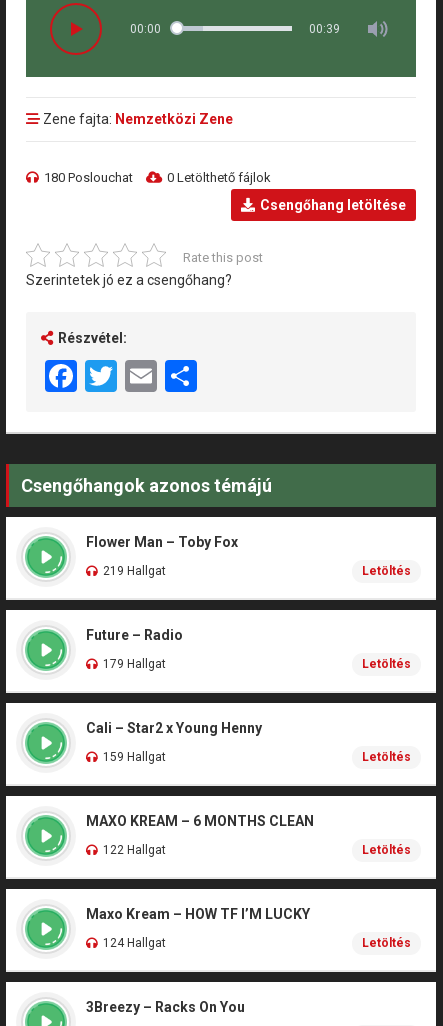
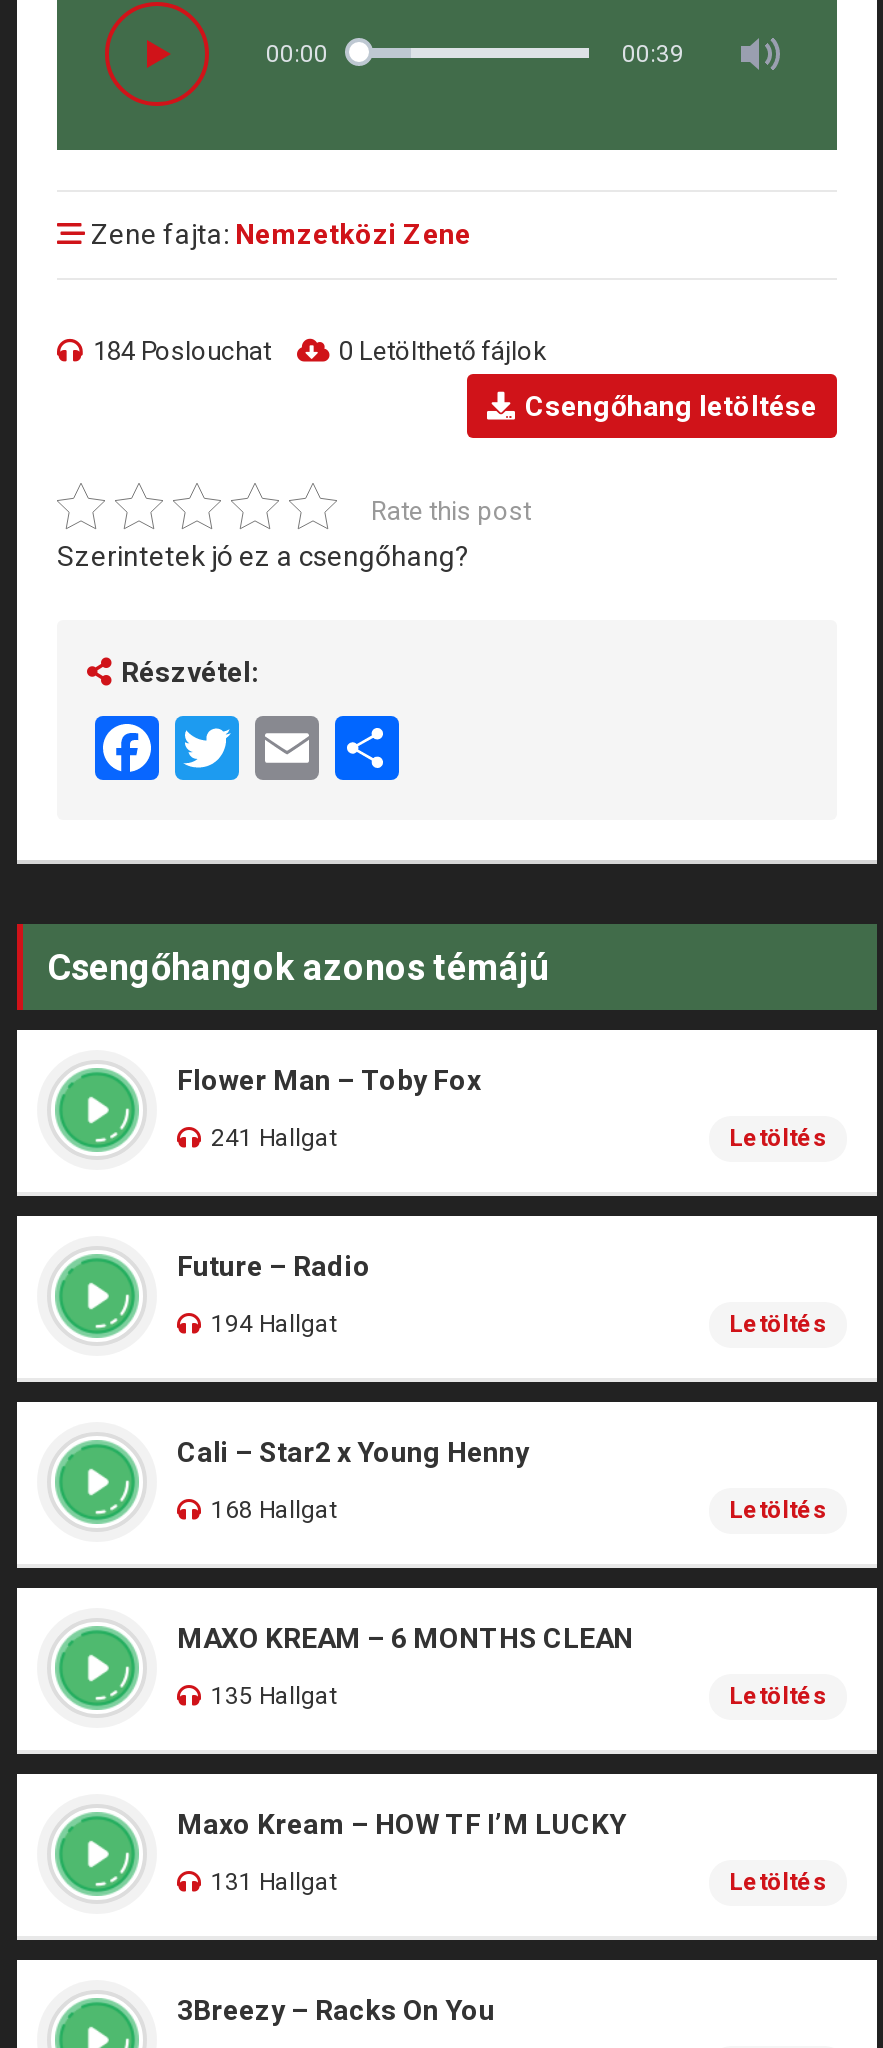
- 180 Poslouchat
+ 184 Poslouchat

- 219 Hallgat
+ 241 Hallgat

- 179 Hallgat
+ 194 Hallgat

- 159 Hallgat
+ 168 Hallgat

- 122 Hallgat
+ 135 Hallgat

- 124 Hallgat
+ 131 Hallgat
